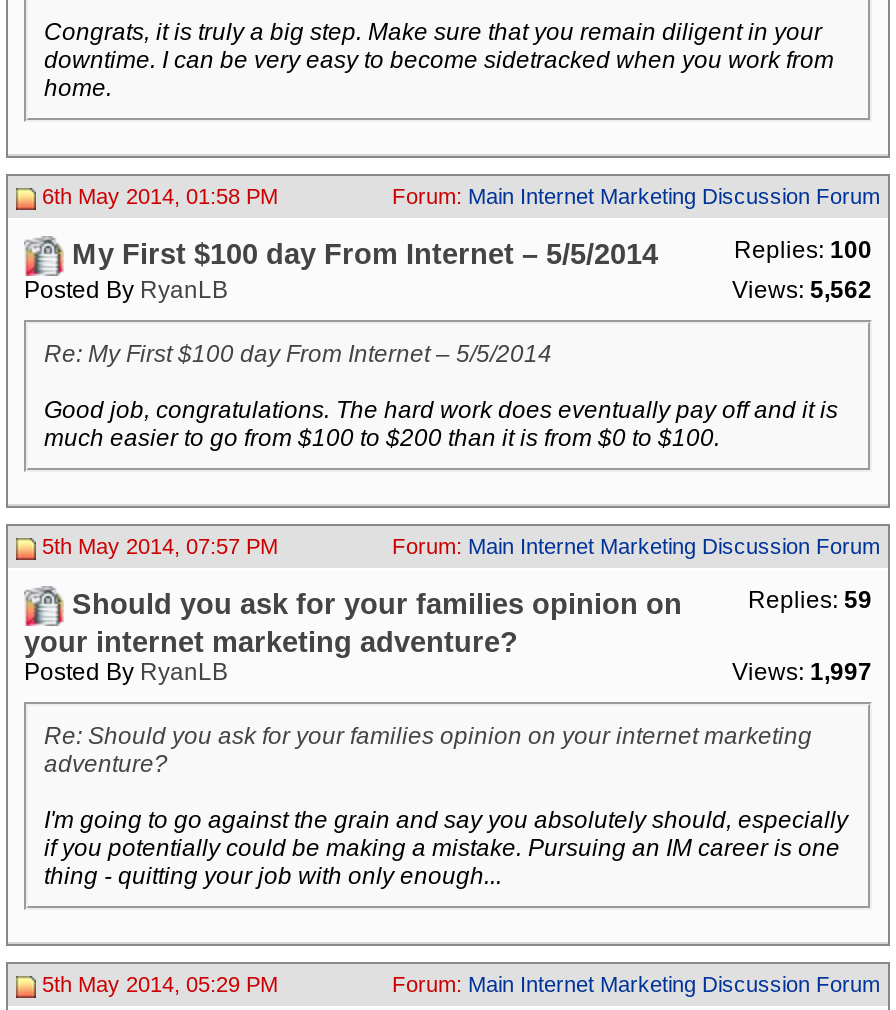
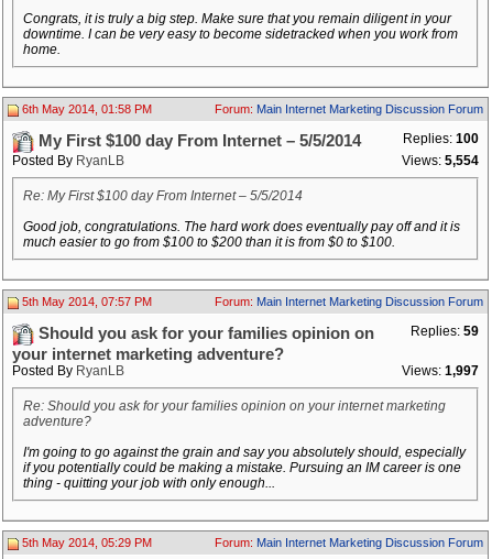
- Views: 5,562
+ Views: 5,554
